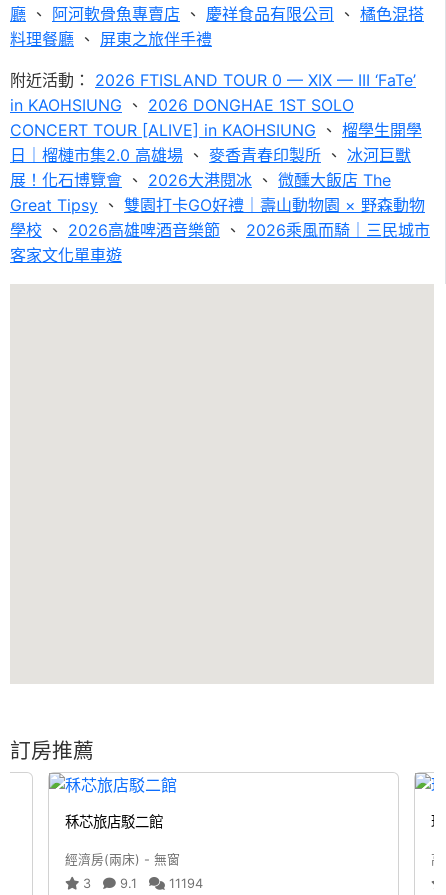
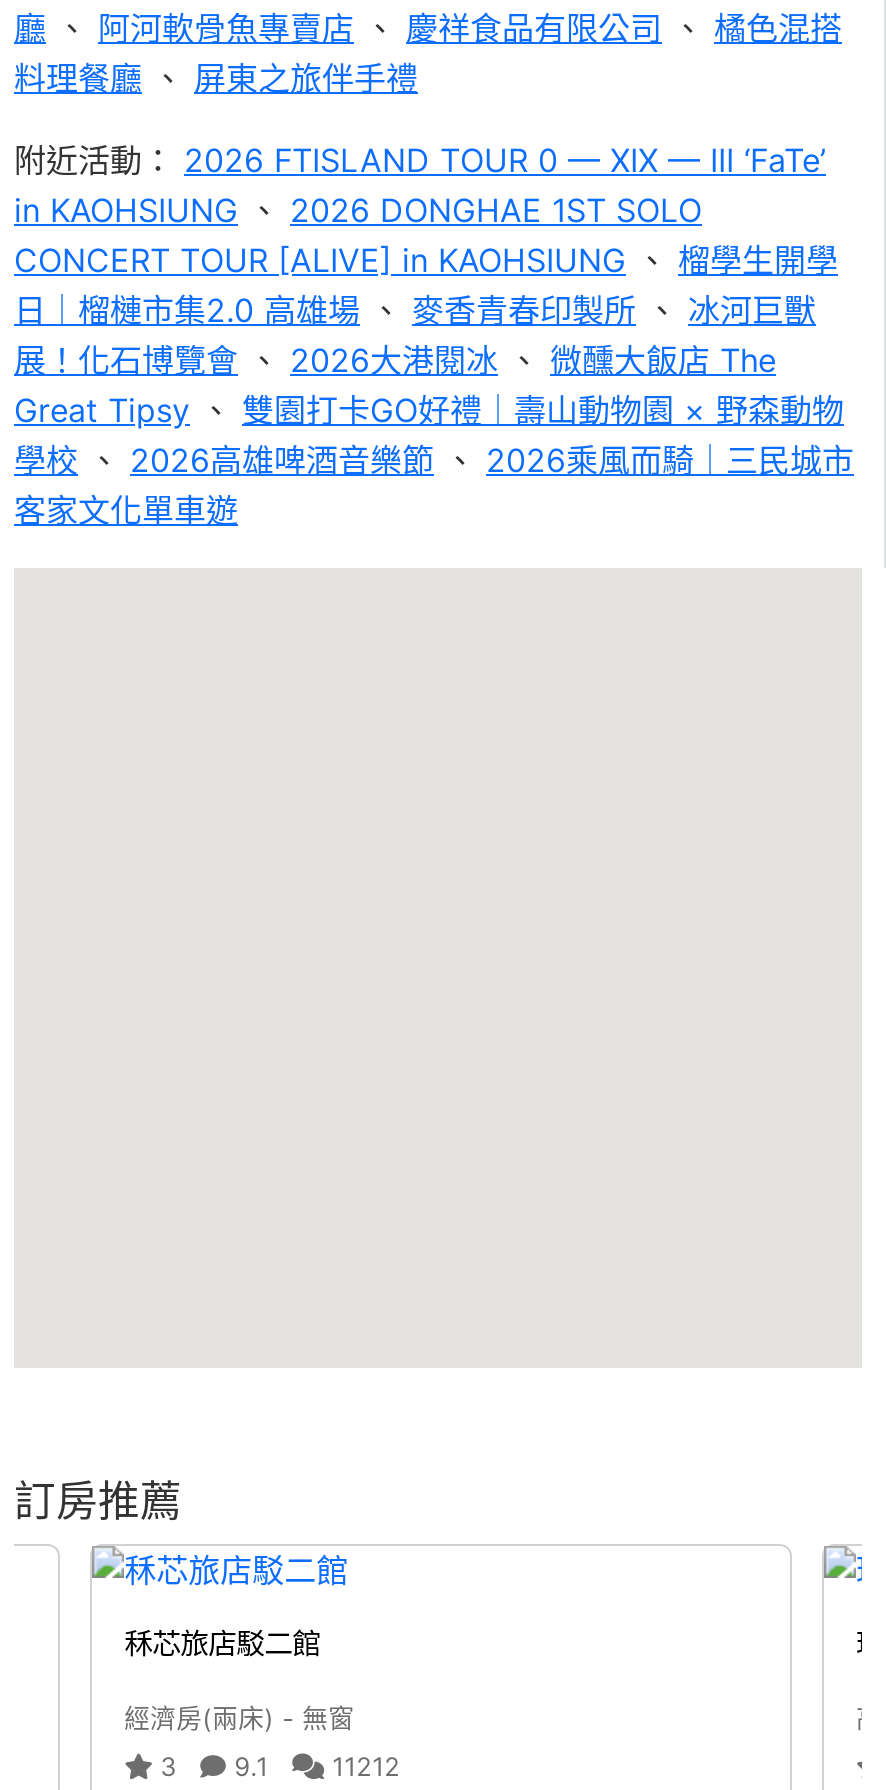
- 3 9.1 11194
+ 3 9.1 11212
